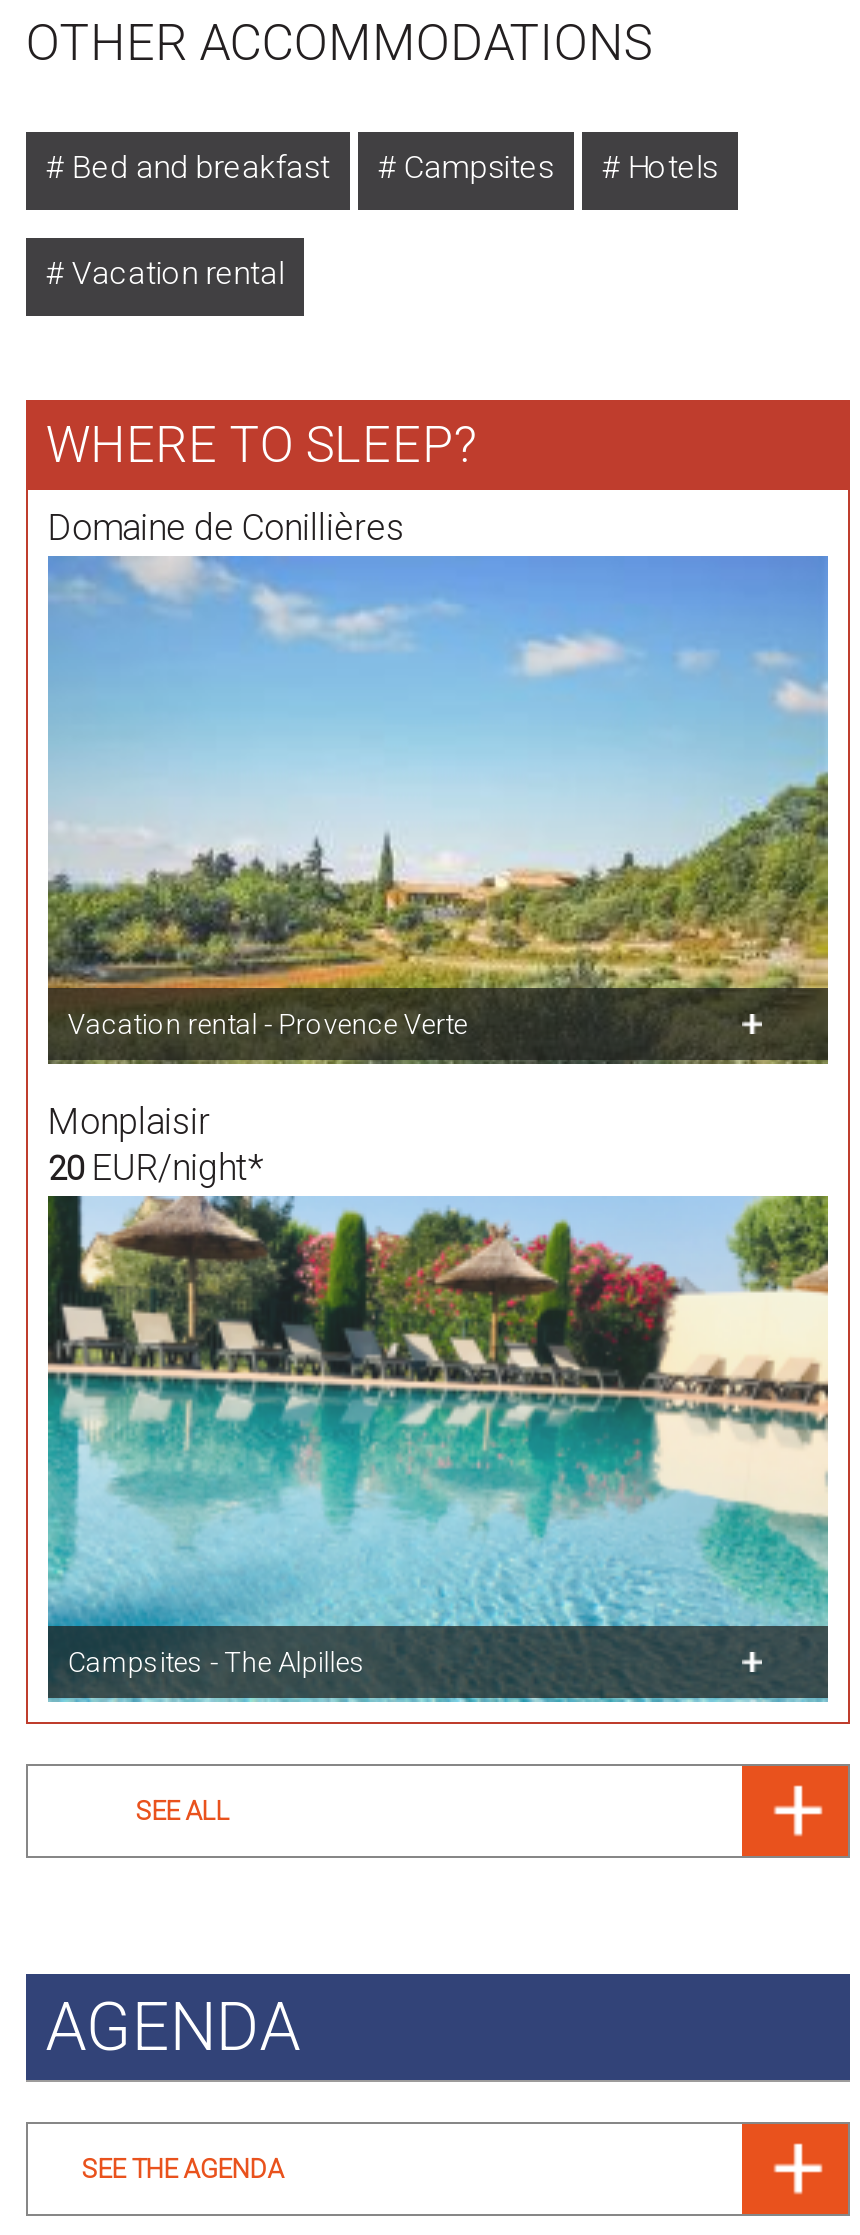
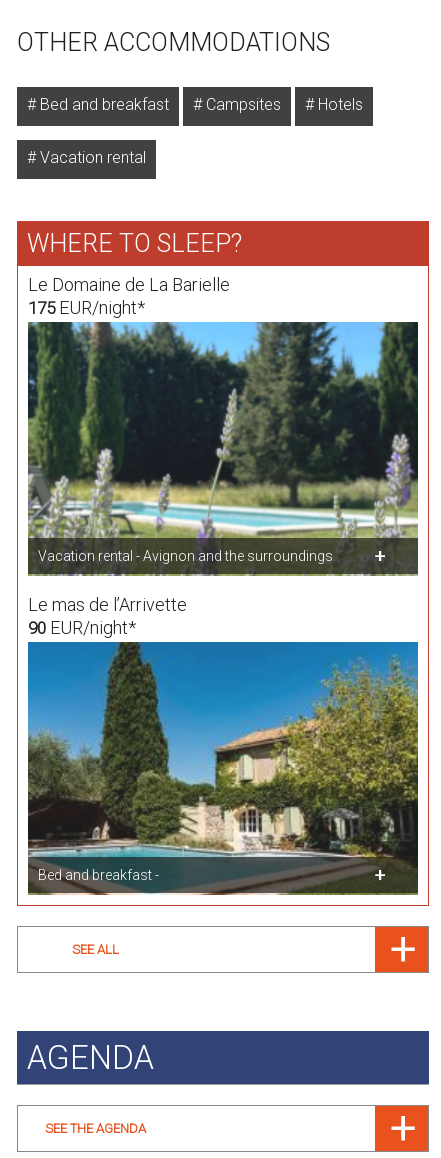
- Domaine de Conillières
+ Le Domaine de La Barielle
+ 175 EUR/night*

- [image]
- Vacation rental - Provence Verte
+ [image]
+ Vacation rental - Avignon and the surroundings

- Monplaisir
- 20 EUR/night*
+ Le mas de l’Arrivette
+ 90 EUR/night*

- [image]
- Campsites - The Alpilles
+ [image]
+ Bed and breakfast -
